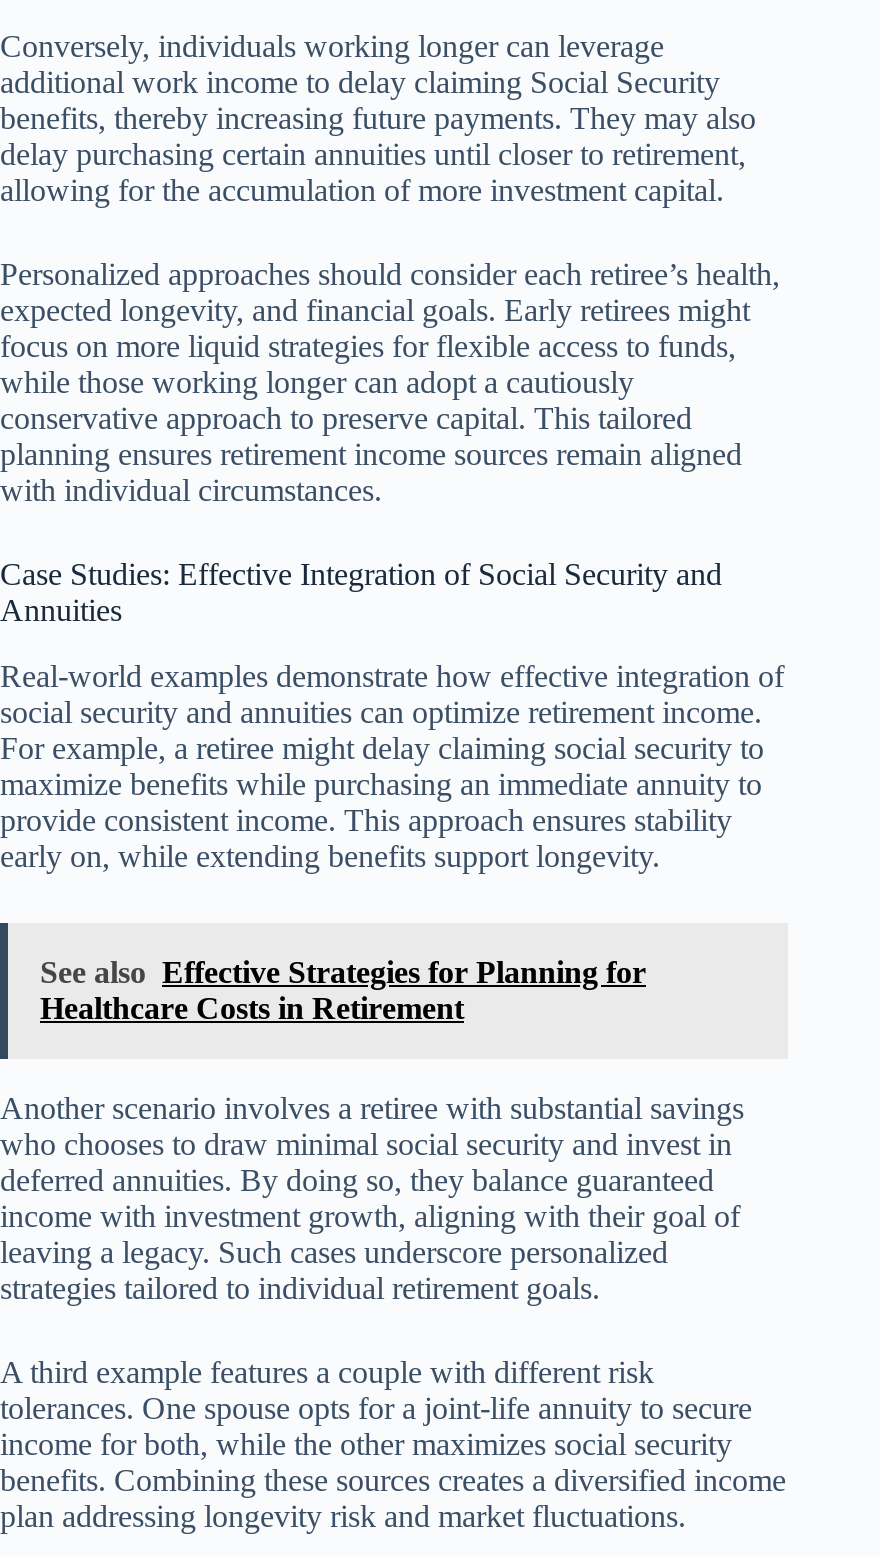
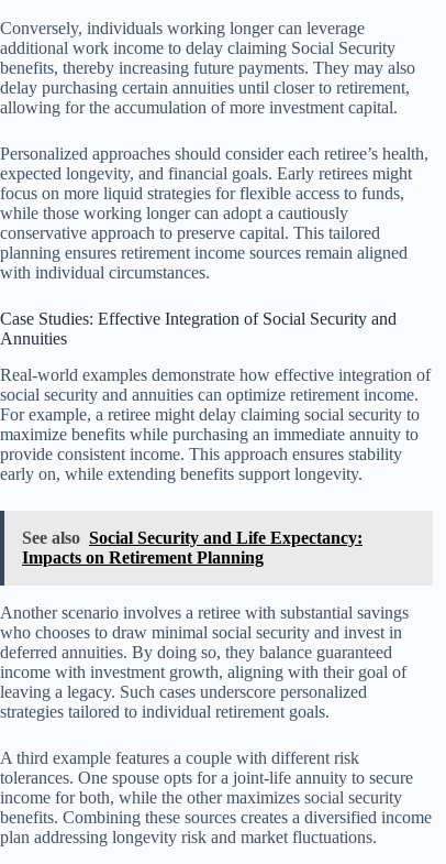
- See also Effective Strategies for Planning for
- Healthcare Costs in Retirement
+ See also Social Security and Life Expectancy:
+ Impacts on Retirement Planning
